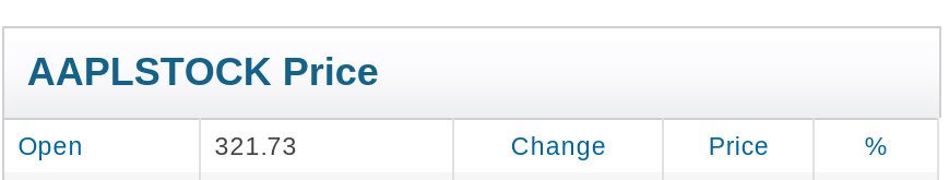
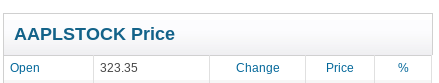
- 321.73
+ 323.35
